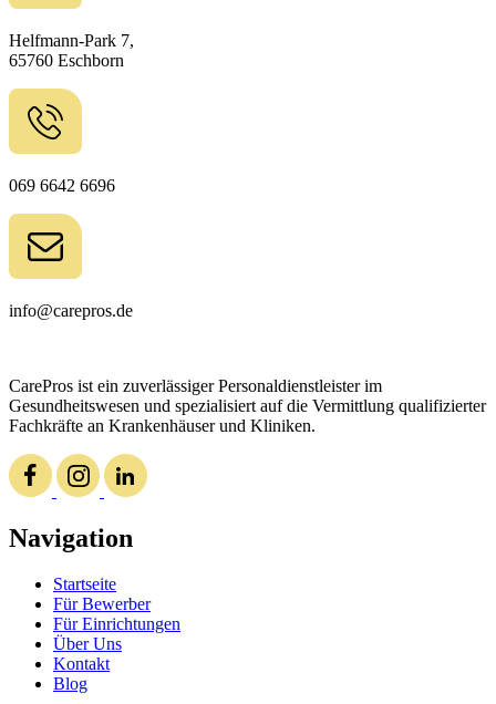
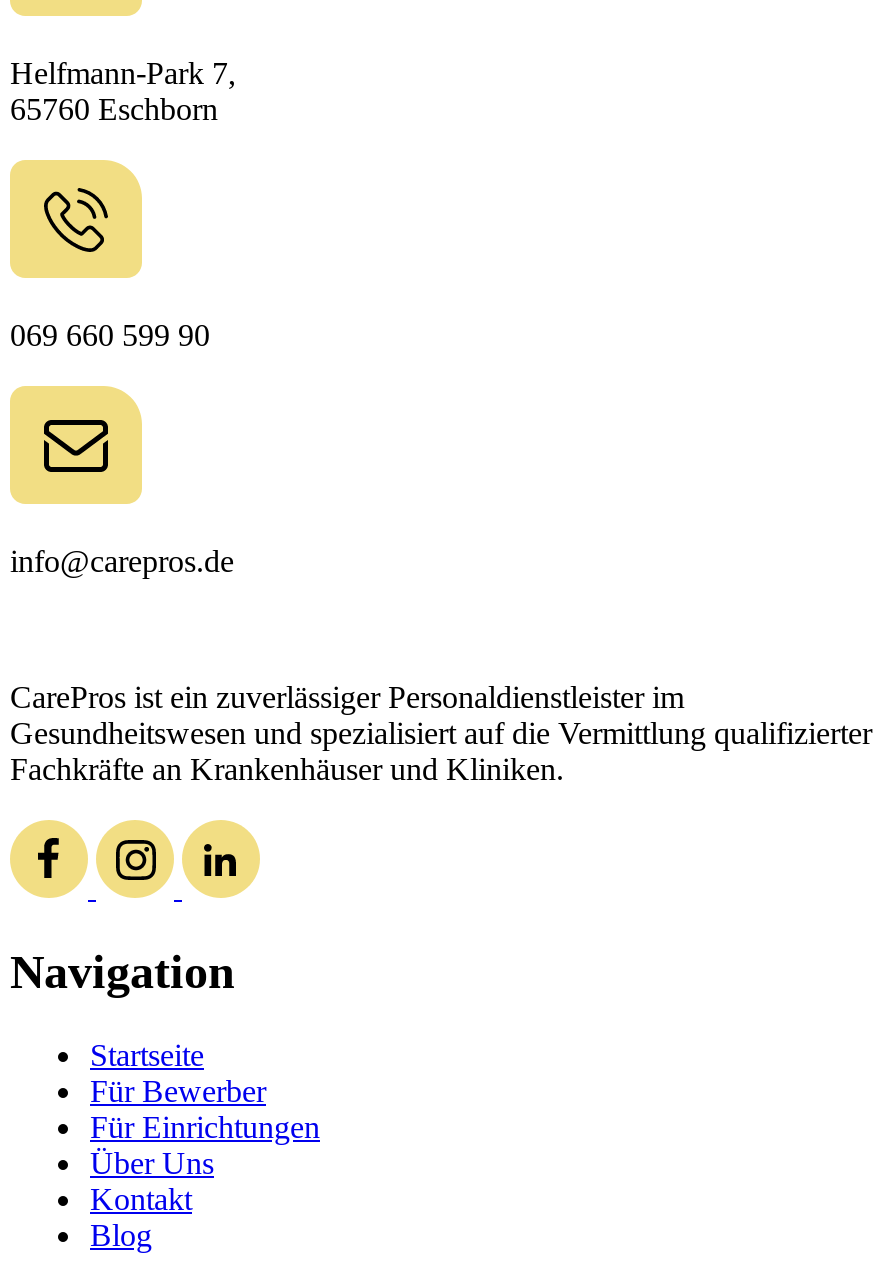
- 069 6642 6696
+ 069 660 599 90
